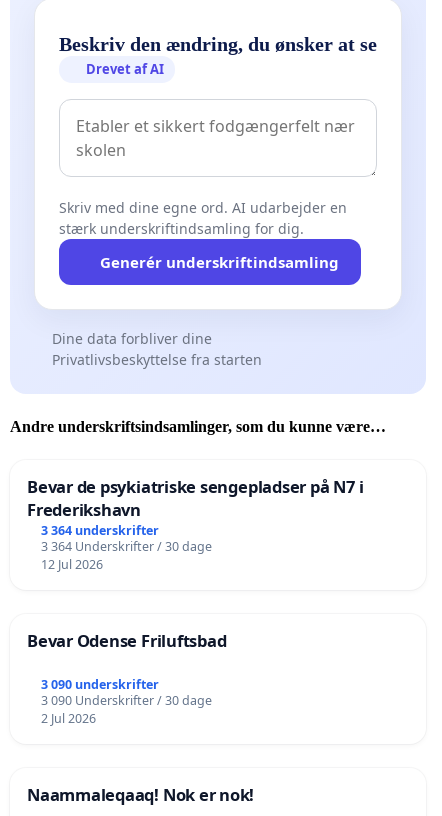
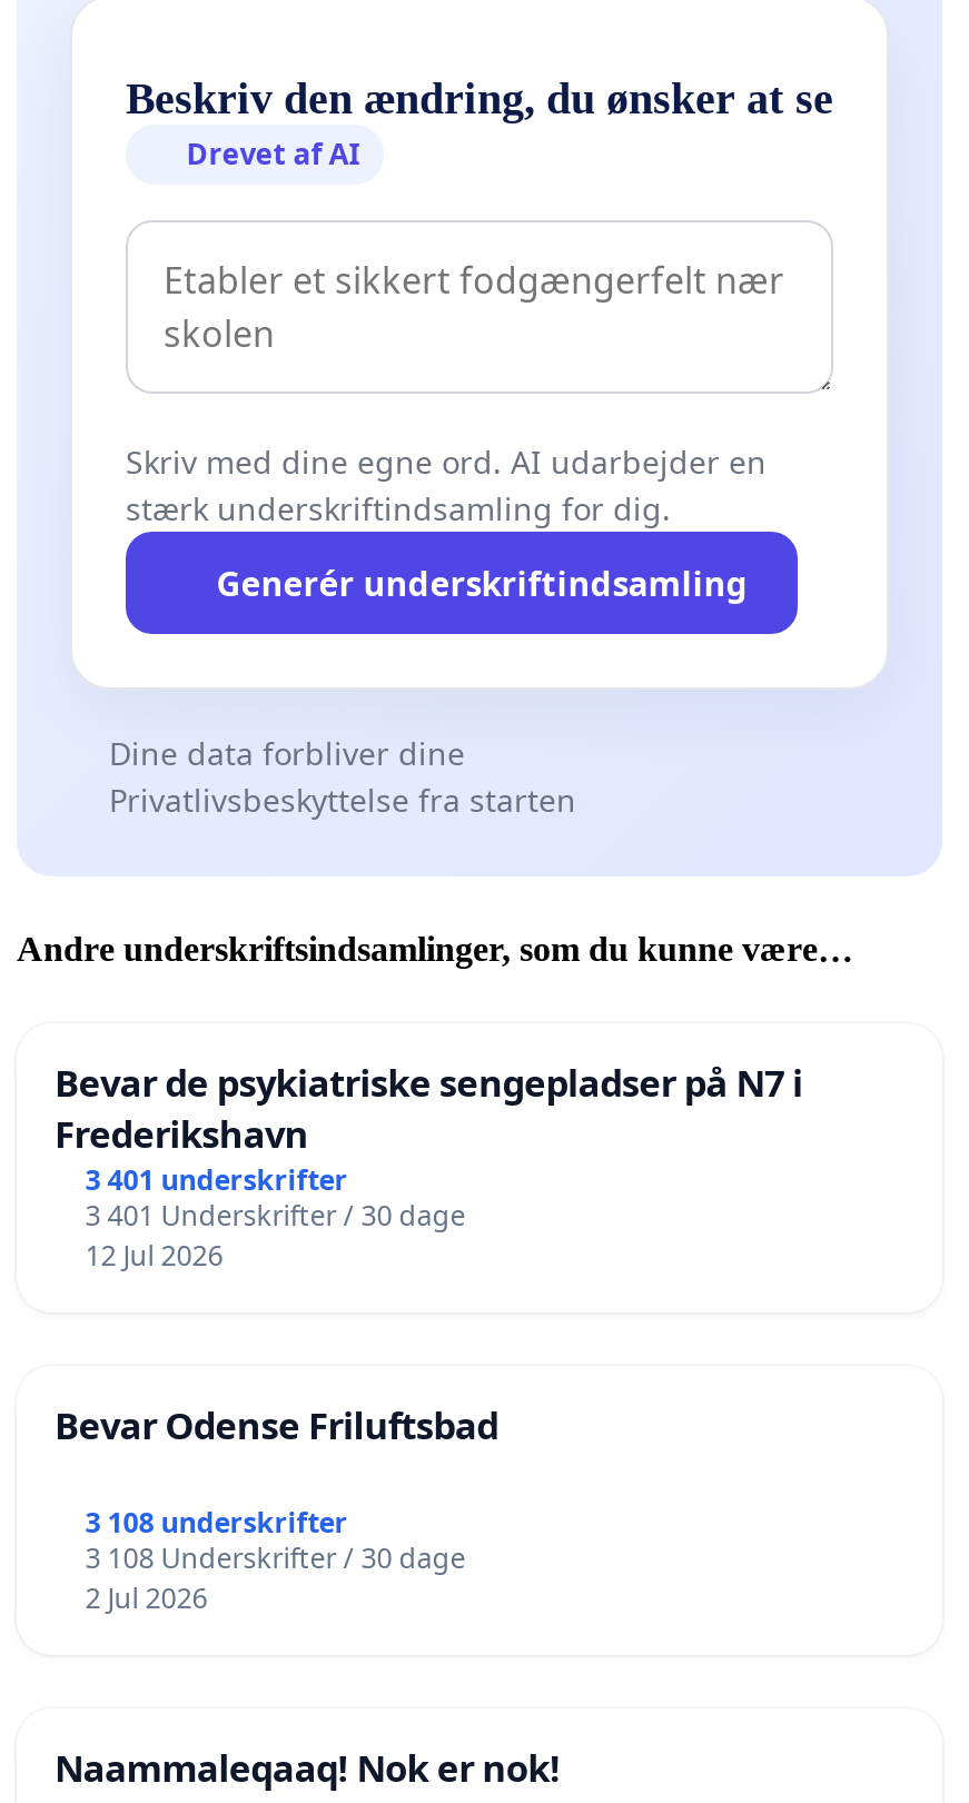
- 3 364 underskrifter
+ 3 401 underskrifter

- 3 364 Underskrifter / 30 dage
+ 3 401 Underskrifter / 30 dage

- 3 090 underskrifter
+ 3 108 underskrifter

- 3 090 Underskrifter / 30 dage
+ 3 108 Underskrifter / 30 dage
